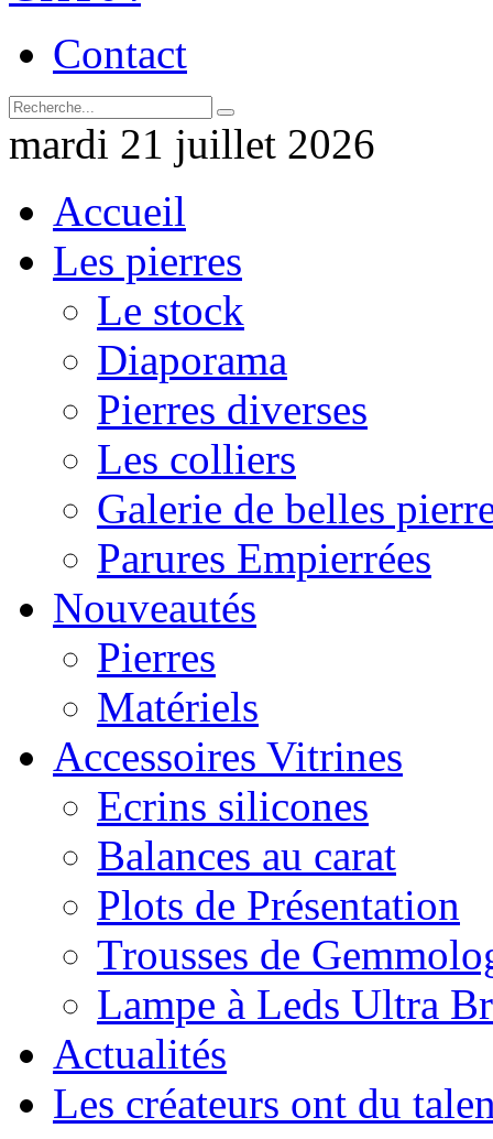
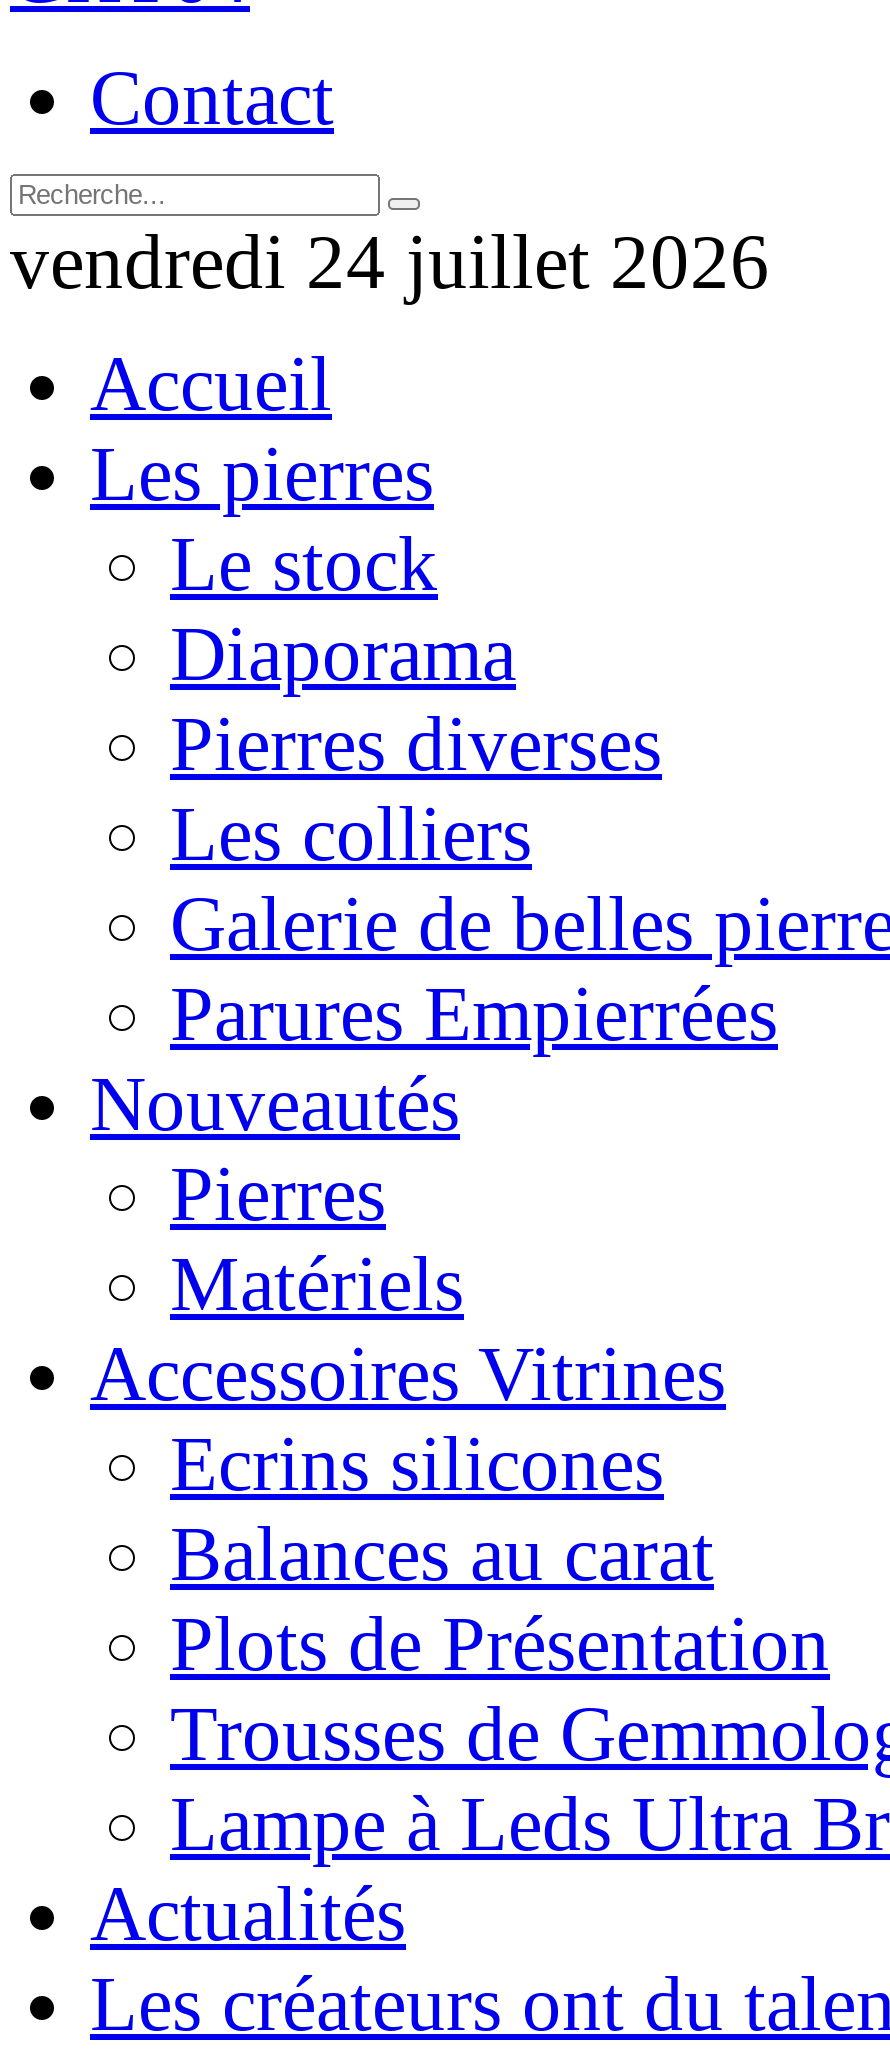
- mardi 21 juillet 2026
+ vendredi 24 juillet 2026
